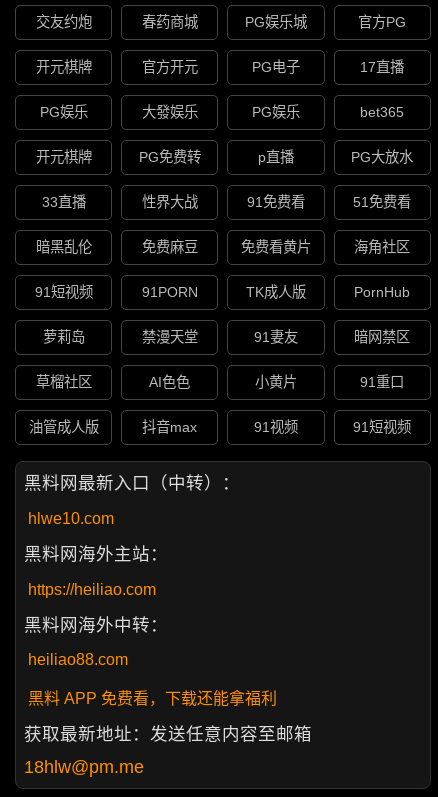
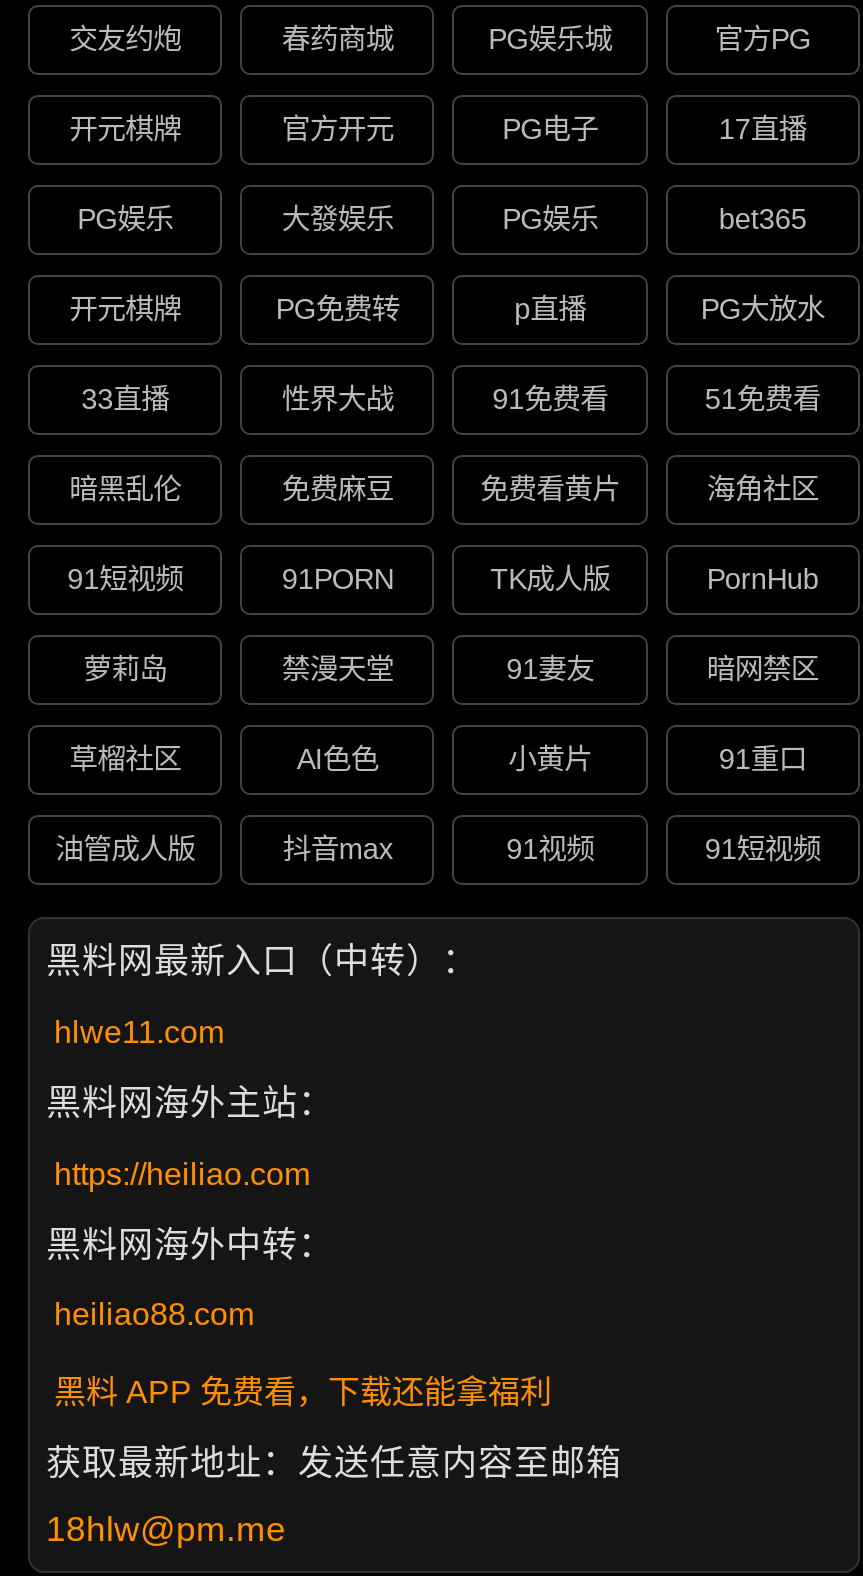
- hlwe10.com
+ hlwe11.com
